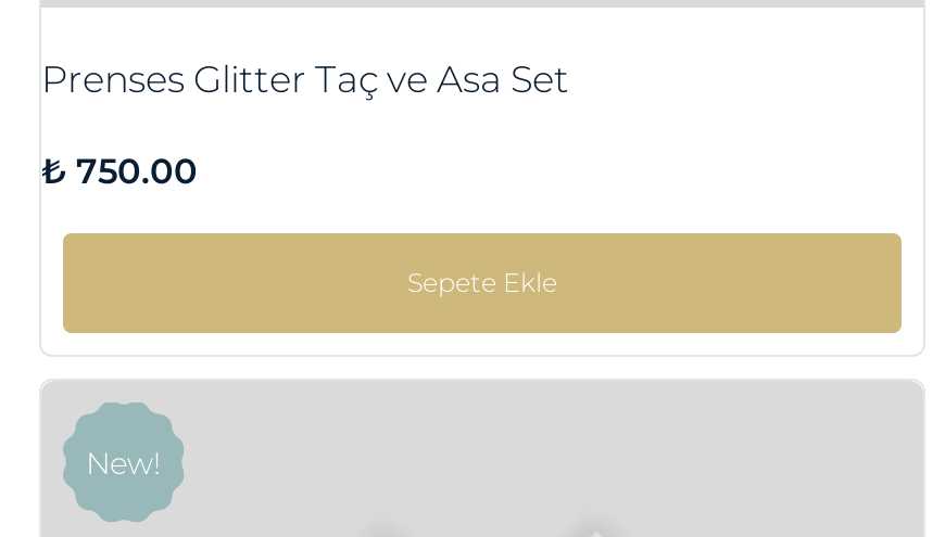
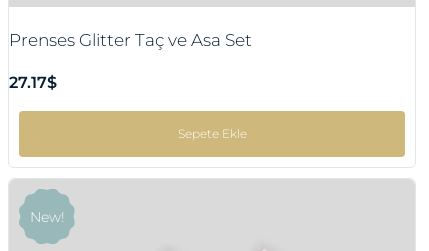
- ₺ 750.00
+ 27.17 $
